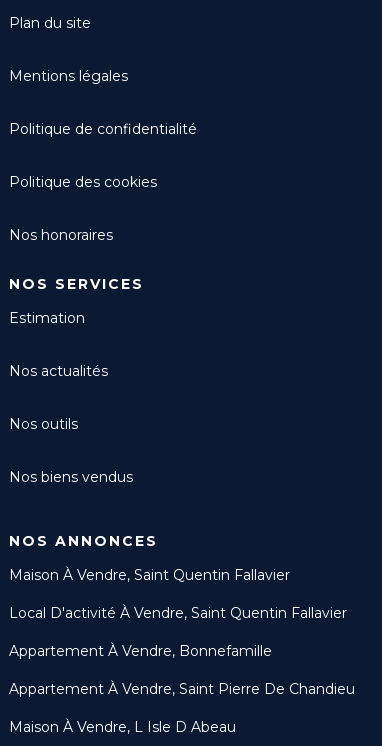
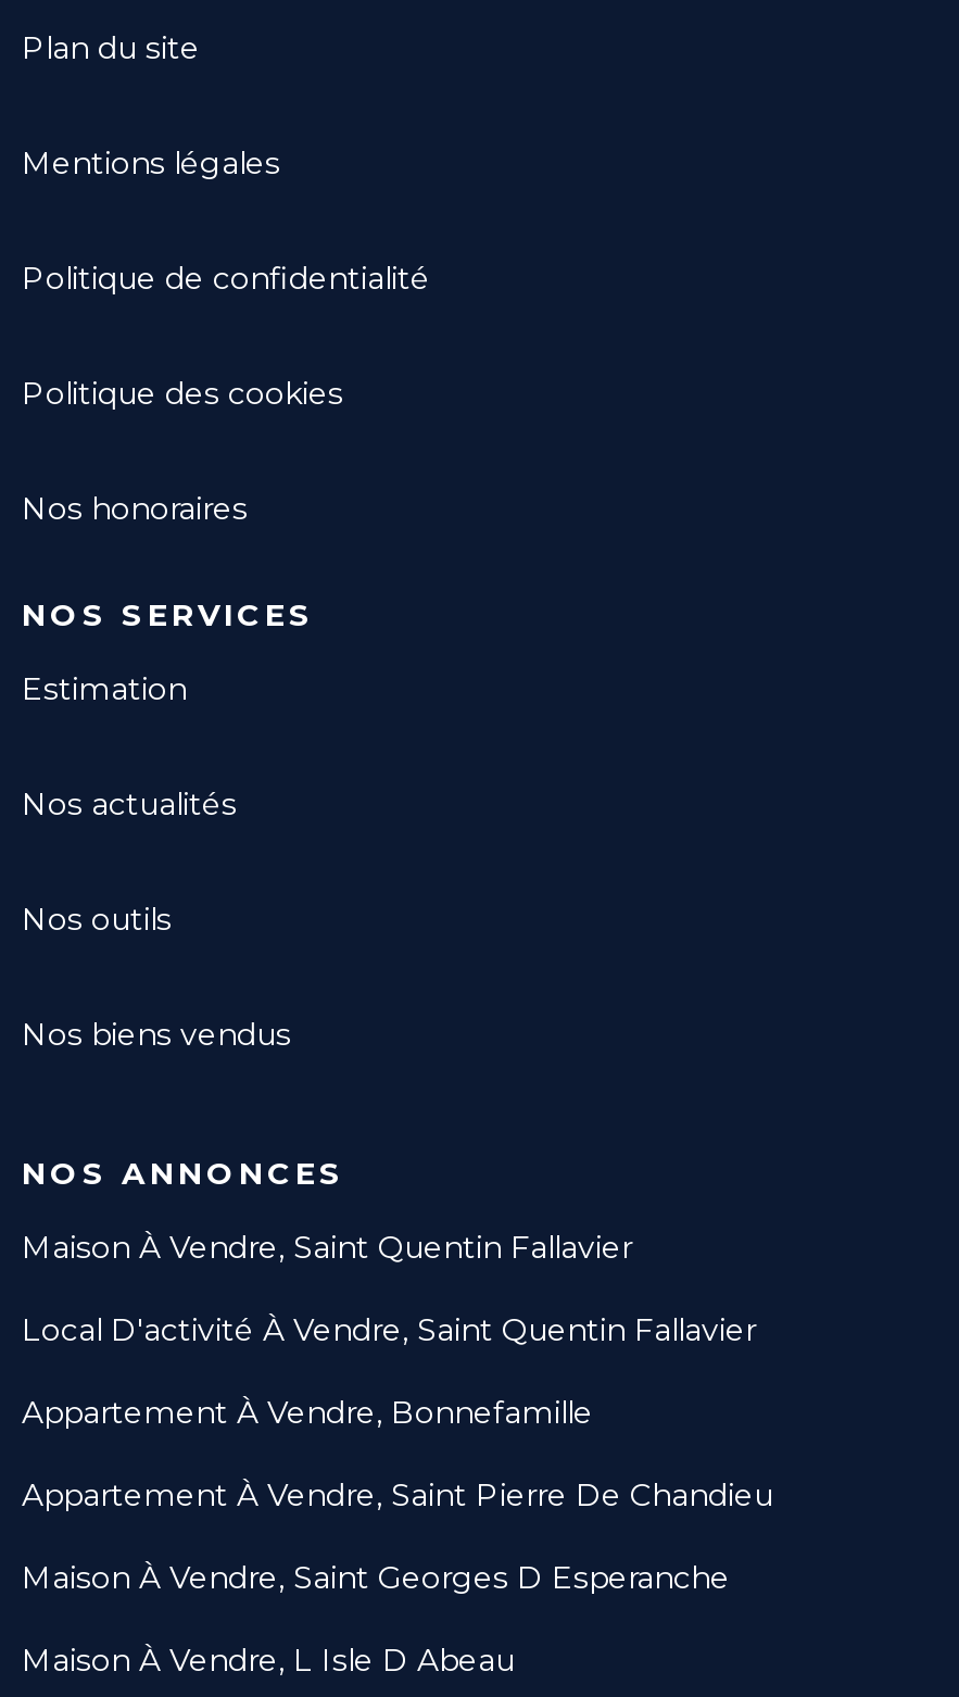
+ Maison À Vendre, Saint Georges D Esperanche
